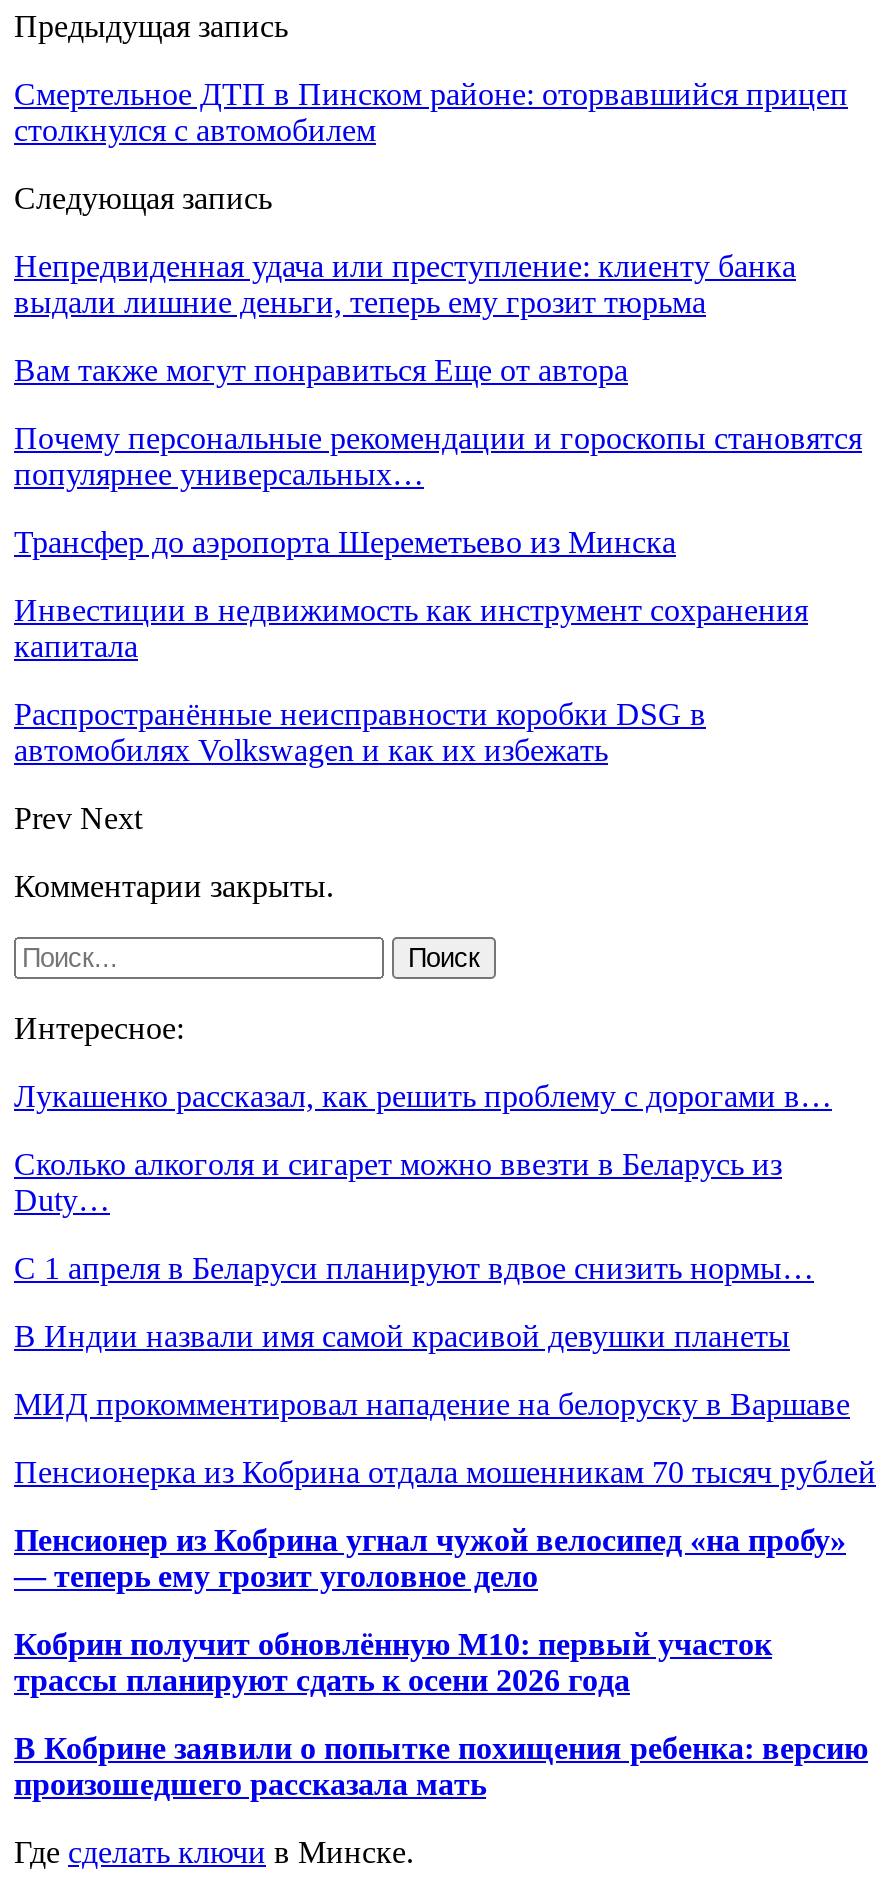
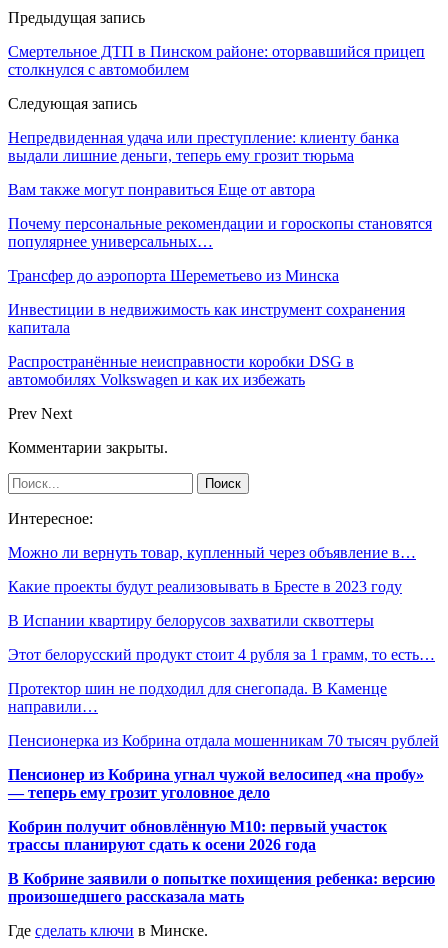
- Лукашенко рассказал, как решить проблему с дорогами в…
+ Можно ли вернуть товар, купленный через объявление в…

- Сколько алкоголя и сигарет можно ввезти в Беларусь из
- Duty…
+ Какие проекты будут реализовывать в Бресте в 2023 году

- С 1 апреля в Беларуси планируют вдвое снизить нормы…
+ В Испании квартиру белорусов захватили сквоттеры

- В Индии назвали имя самой красивой девушки планеты
+ Этот белорусский продукт стоит 4 рубля за 1 грамм, то есть…

- МИД прокомментировал нападение на белоруску в Варшаве
+ Протектор шин не подходил для снегопада. В Каменце
+ направили…
